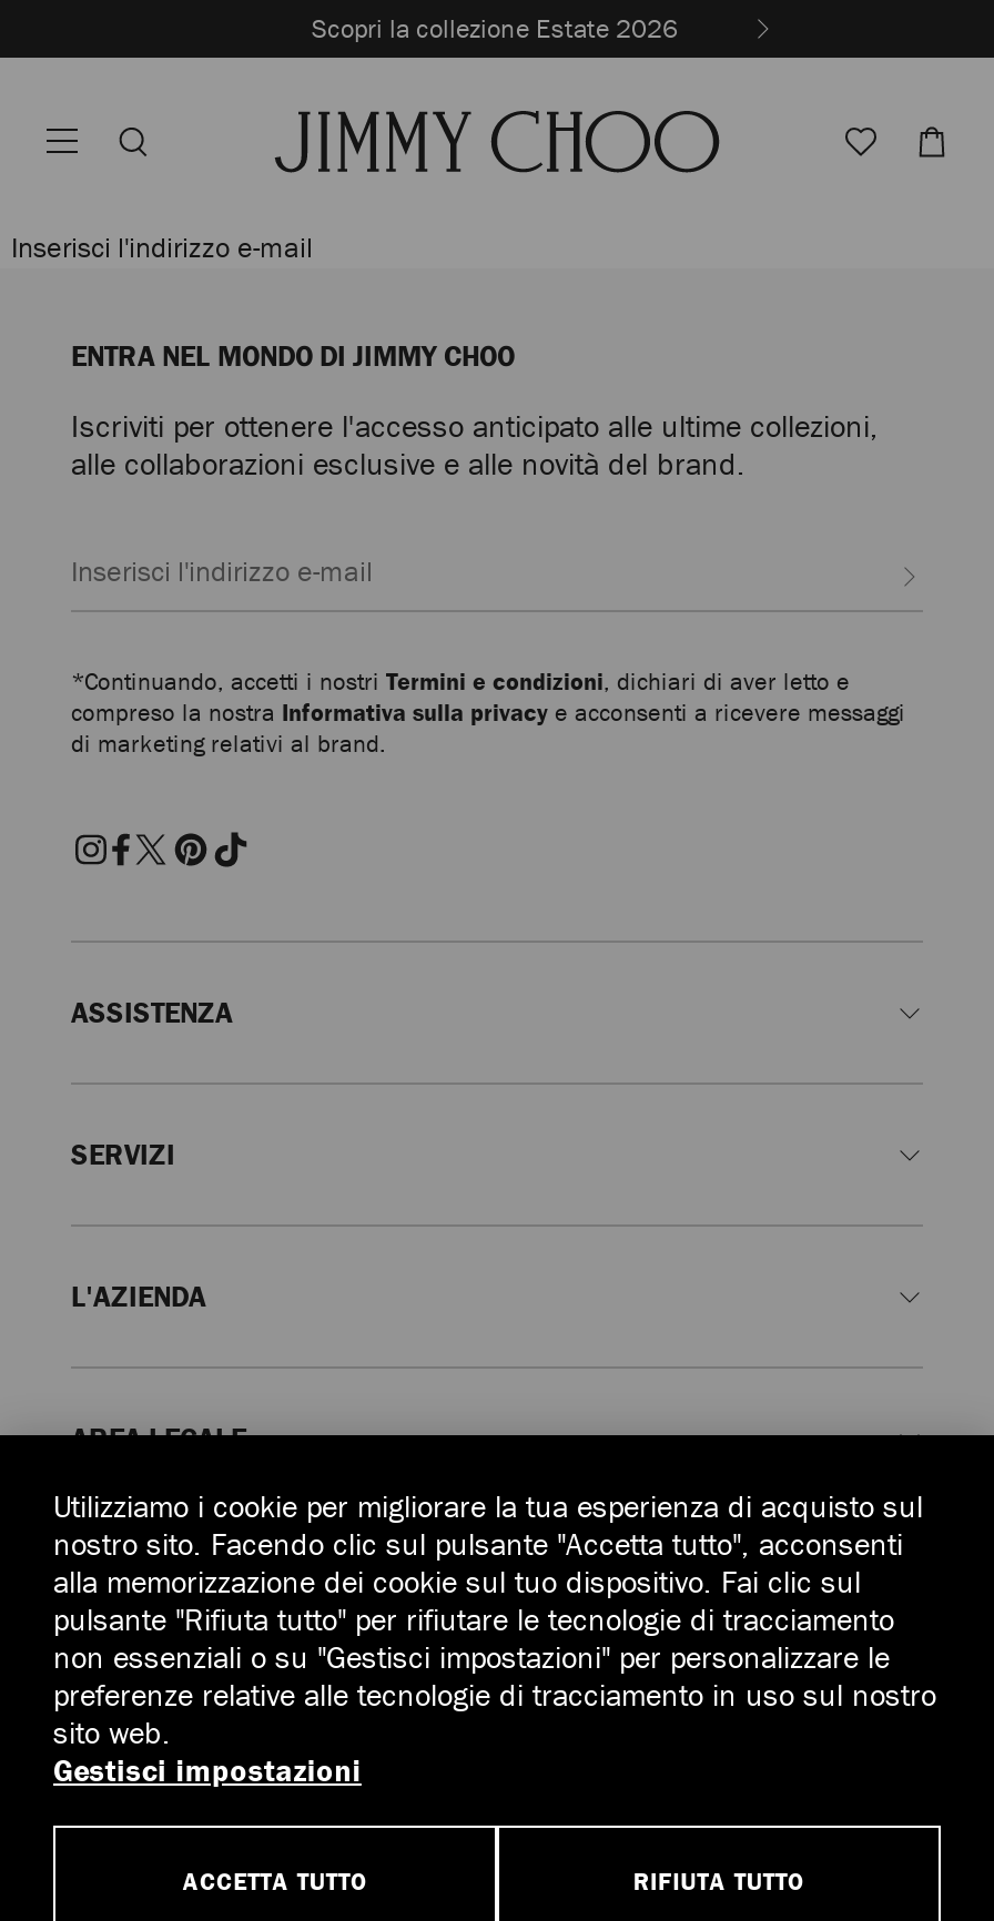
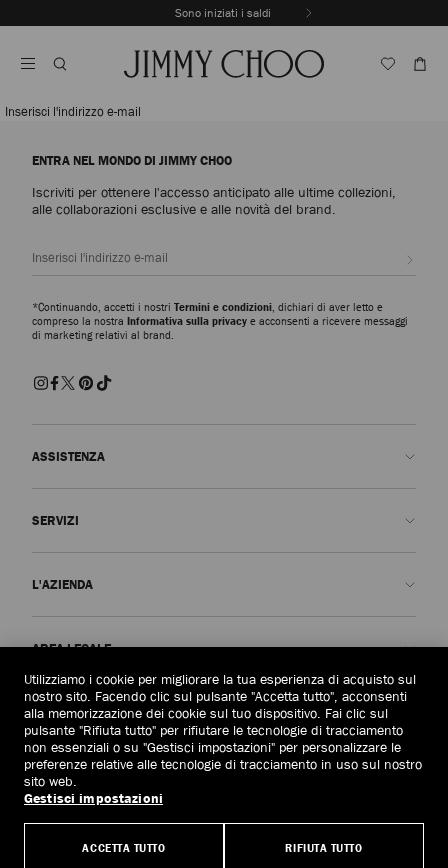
- Scopri la collezione Estate 2026
+ Sono iniziati i saldi
